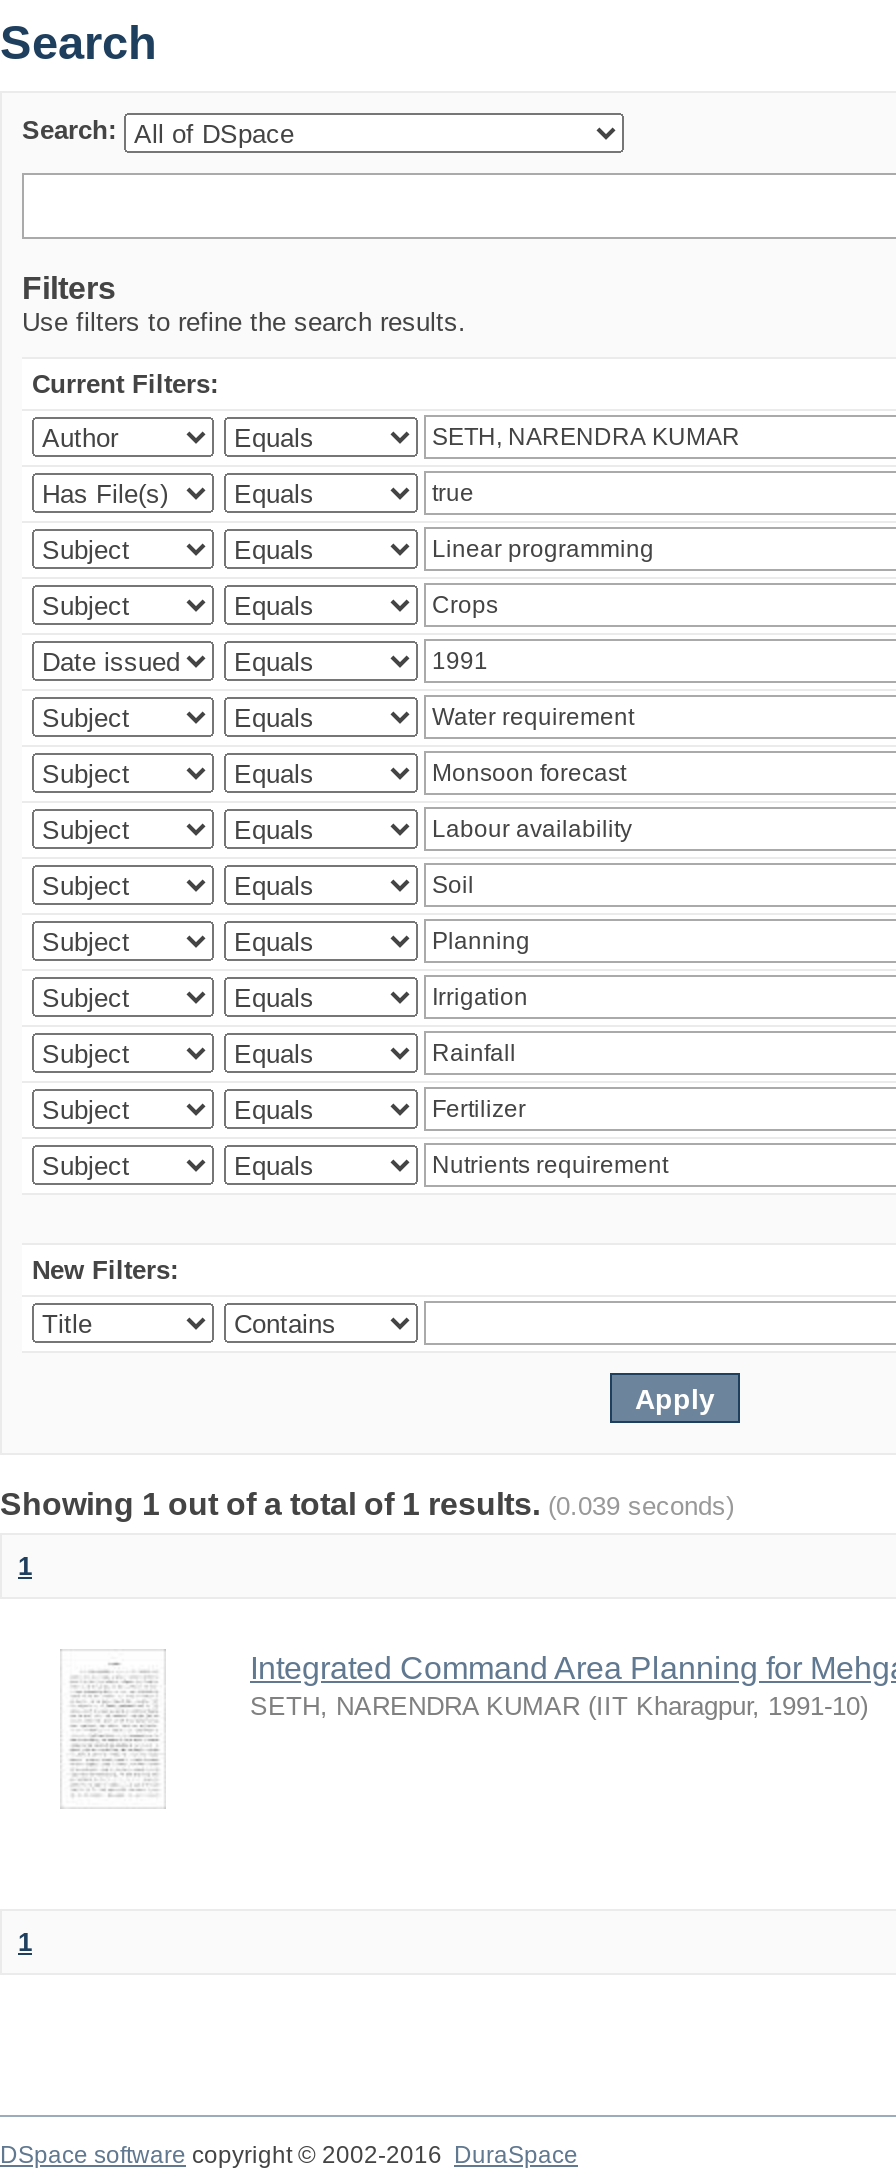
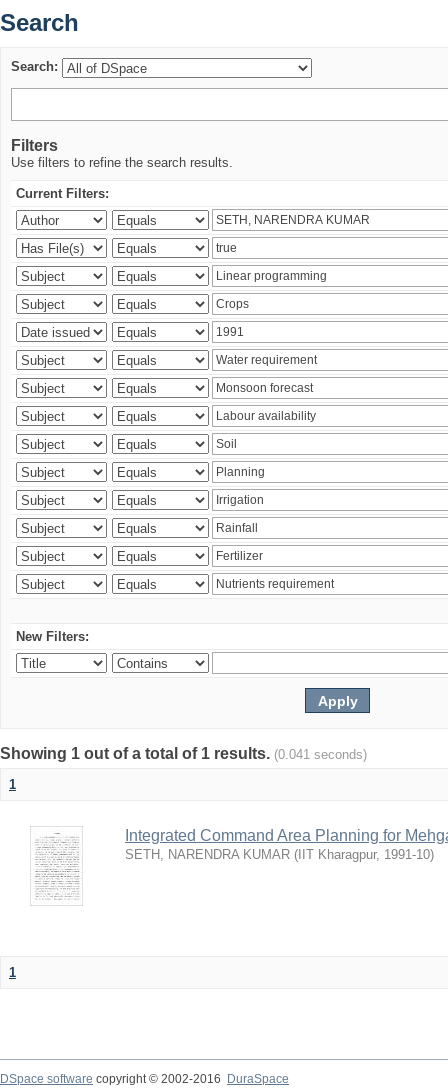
- Showing 1 out of a total of 1 results. (0.039 seconds)
+ Showing 1 out of a total of 1 results. (0.041 seconds)
